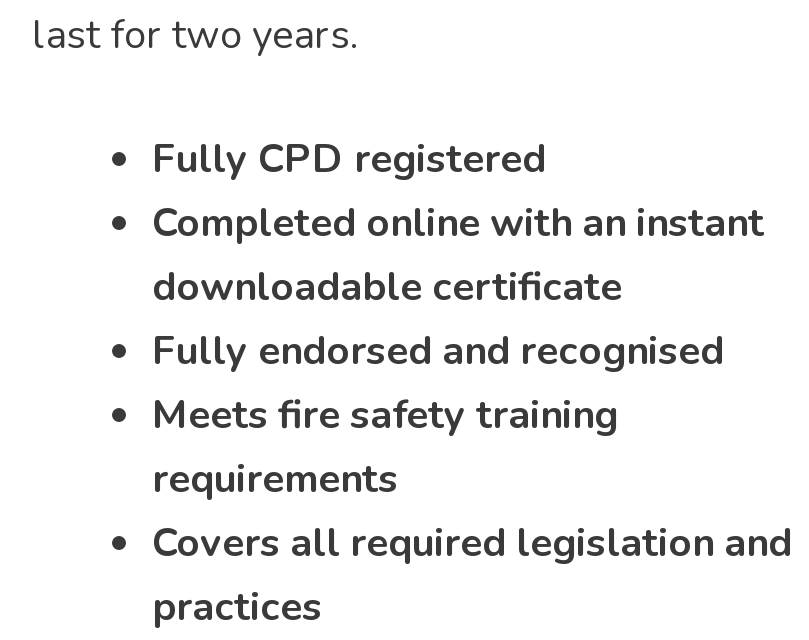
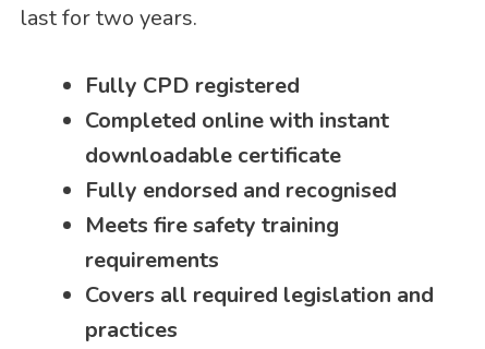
- Completed online with an instant
+ Completed online with instant
